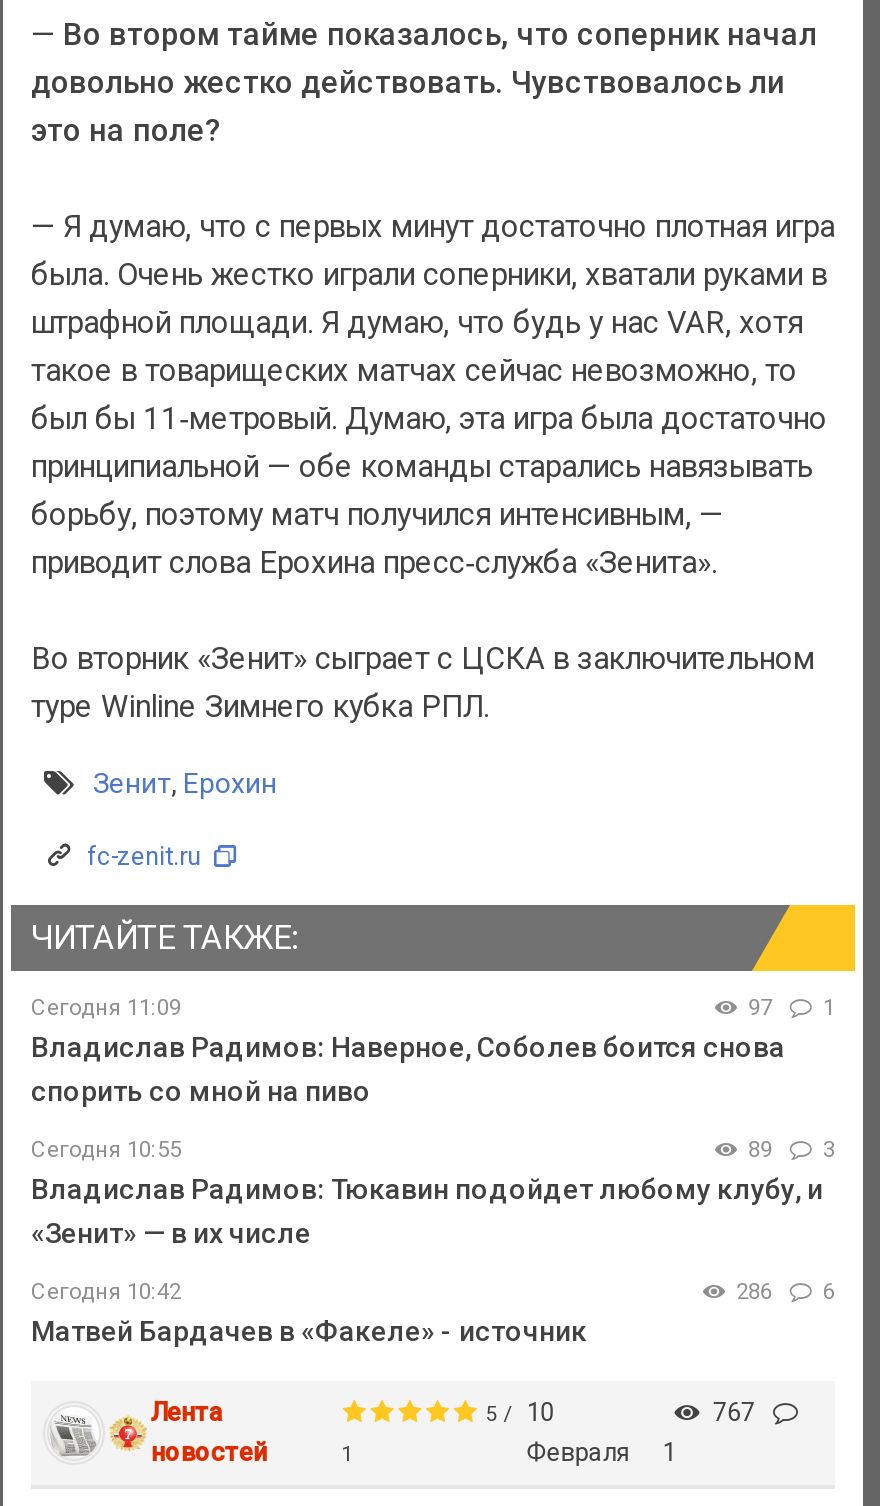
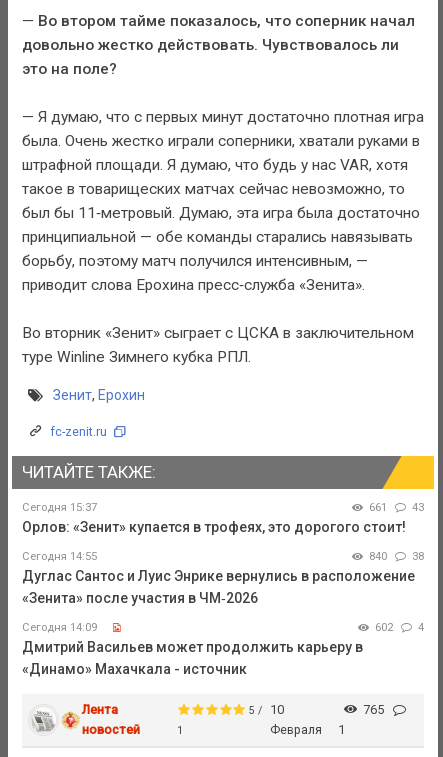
- Сегодня 11:09
- 97
- 1
- Владислав Радимов: Наверное, Соболев боится снова
- спорить со мной на пиво
+ Сегодня 15:37
+ 661
+ 43
+ Орлов: «Зенит» купается в трофеях, это дорогого стоит!

- Сегодня 10:55
- 89
- 3
- Владислав Радимов: Тюкавин подойдет любому клубу, и
- «Зенит» — в их числе
+ Сегодня 14:55
+ 840
+ 38
+ Дуглас Сантос и Луис Энрике вернулись в расположение
+ «Зенита» после участия в ЧМ‑2026

- Сегодня 10:42
- 286
- 6
- Матвей Бардачев в «Факеле» - источник
+ Сегодня 14:09
+ 602
+ 4
+ Дмитрий Васильев может продолжить карьеру в
+ «Динамо» Махачкала - источник

- 767
+ 765
